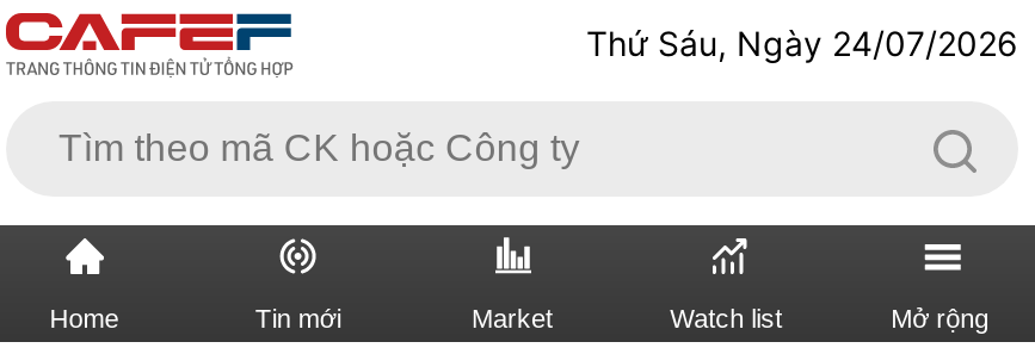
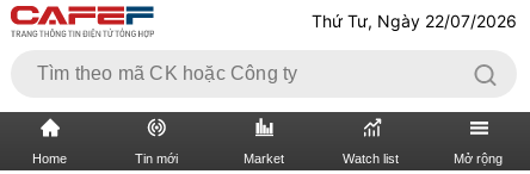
- Thứ Sáu, Ngày 24/07/2026
+ Thứ Tư, Ngày 22/07/2026
